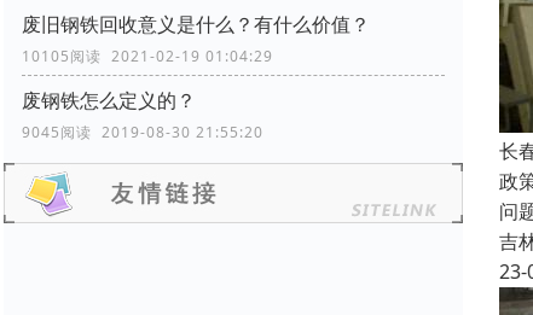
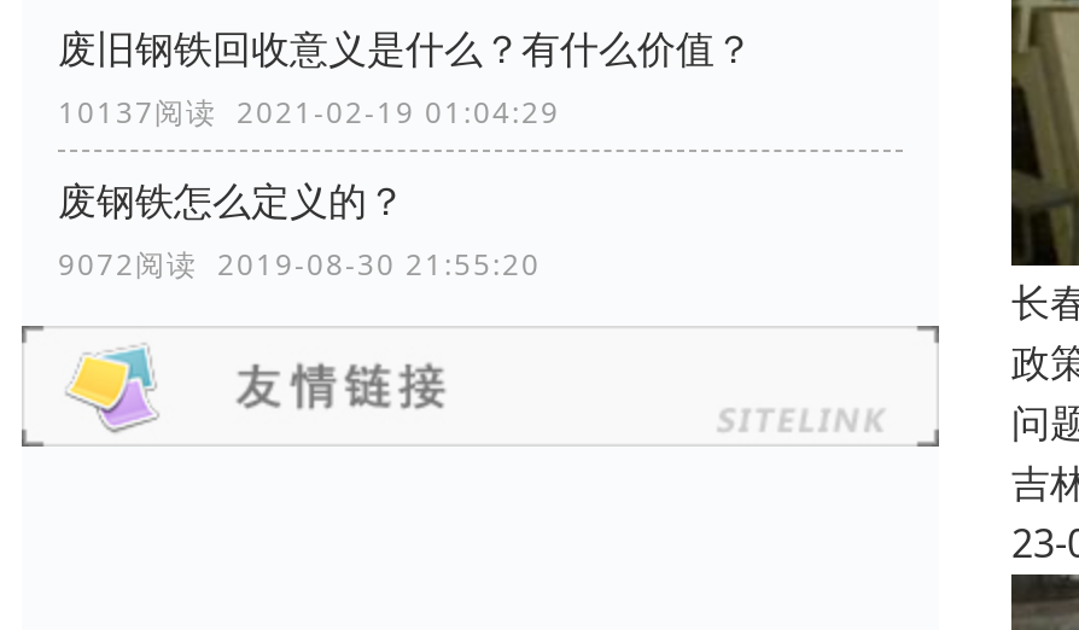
- 10105阅读 2021-02-19 01:04:29
+ 10137阅读 2021-02-19 01:04:29

- 9045阅读 2019-08-30 21:55:20
+ 9072阅读 2019-08-30 21:55:20
